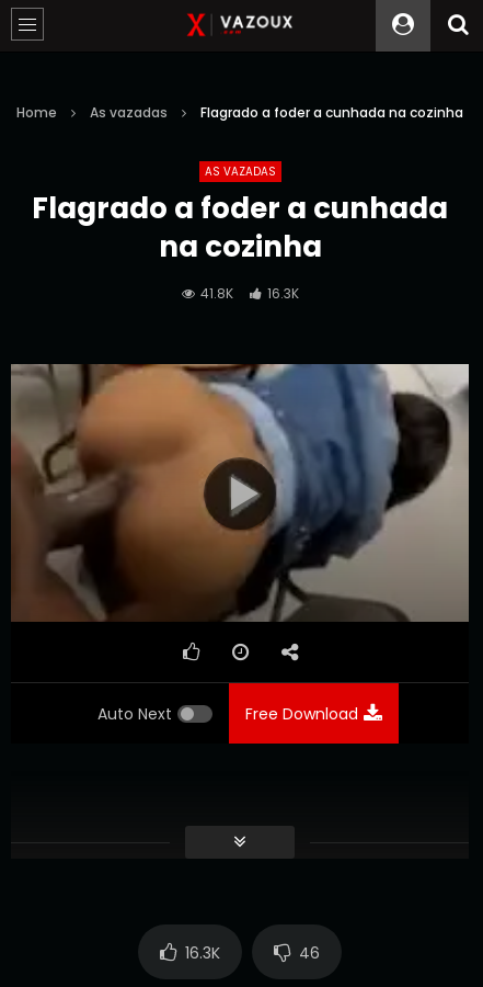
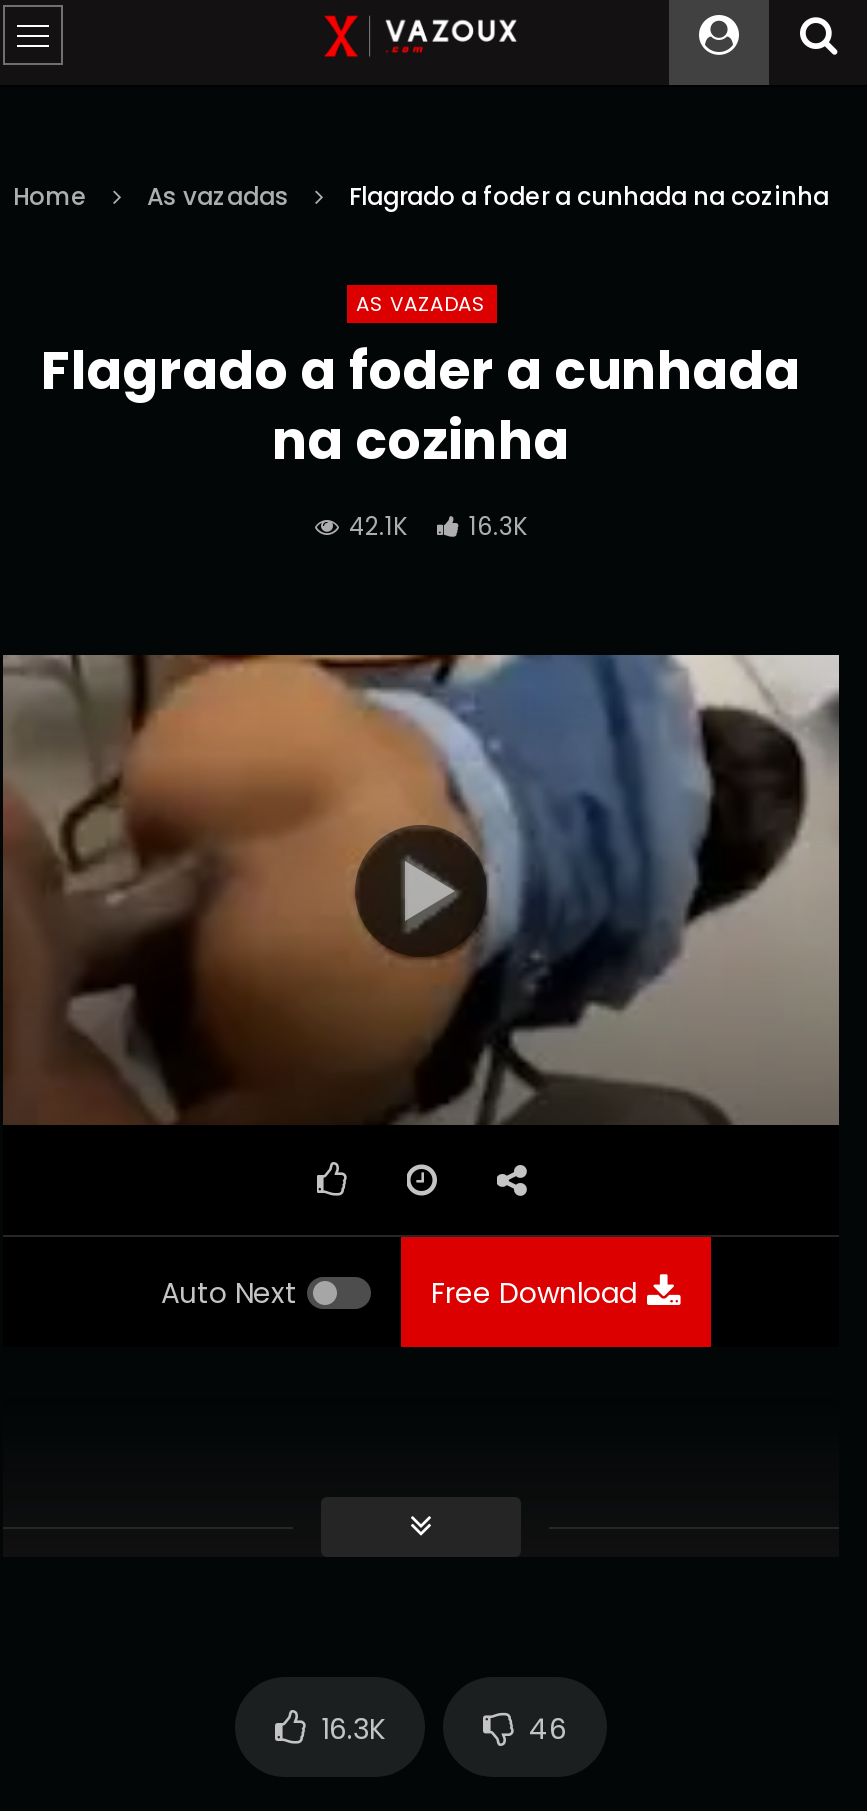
- 41.8K 16.3K
+ 42.1K 16.3K
